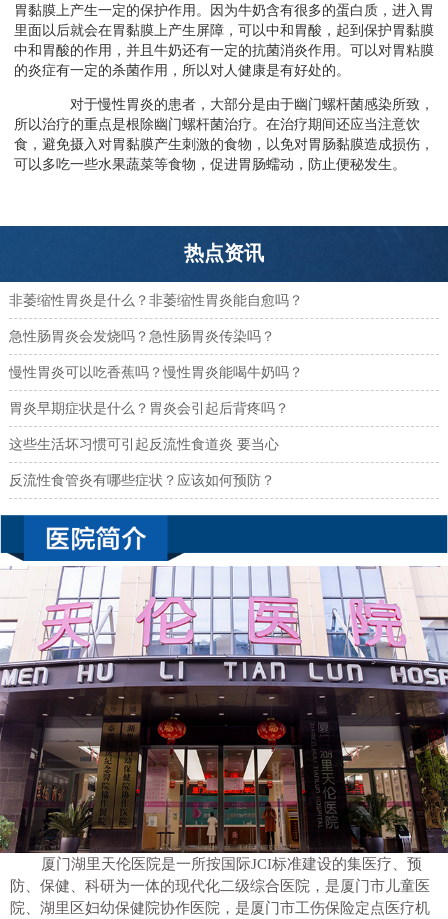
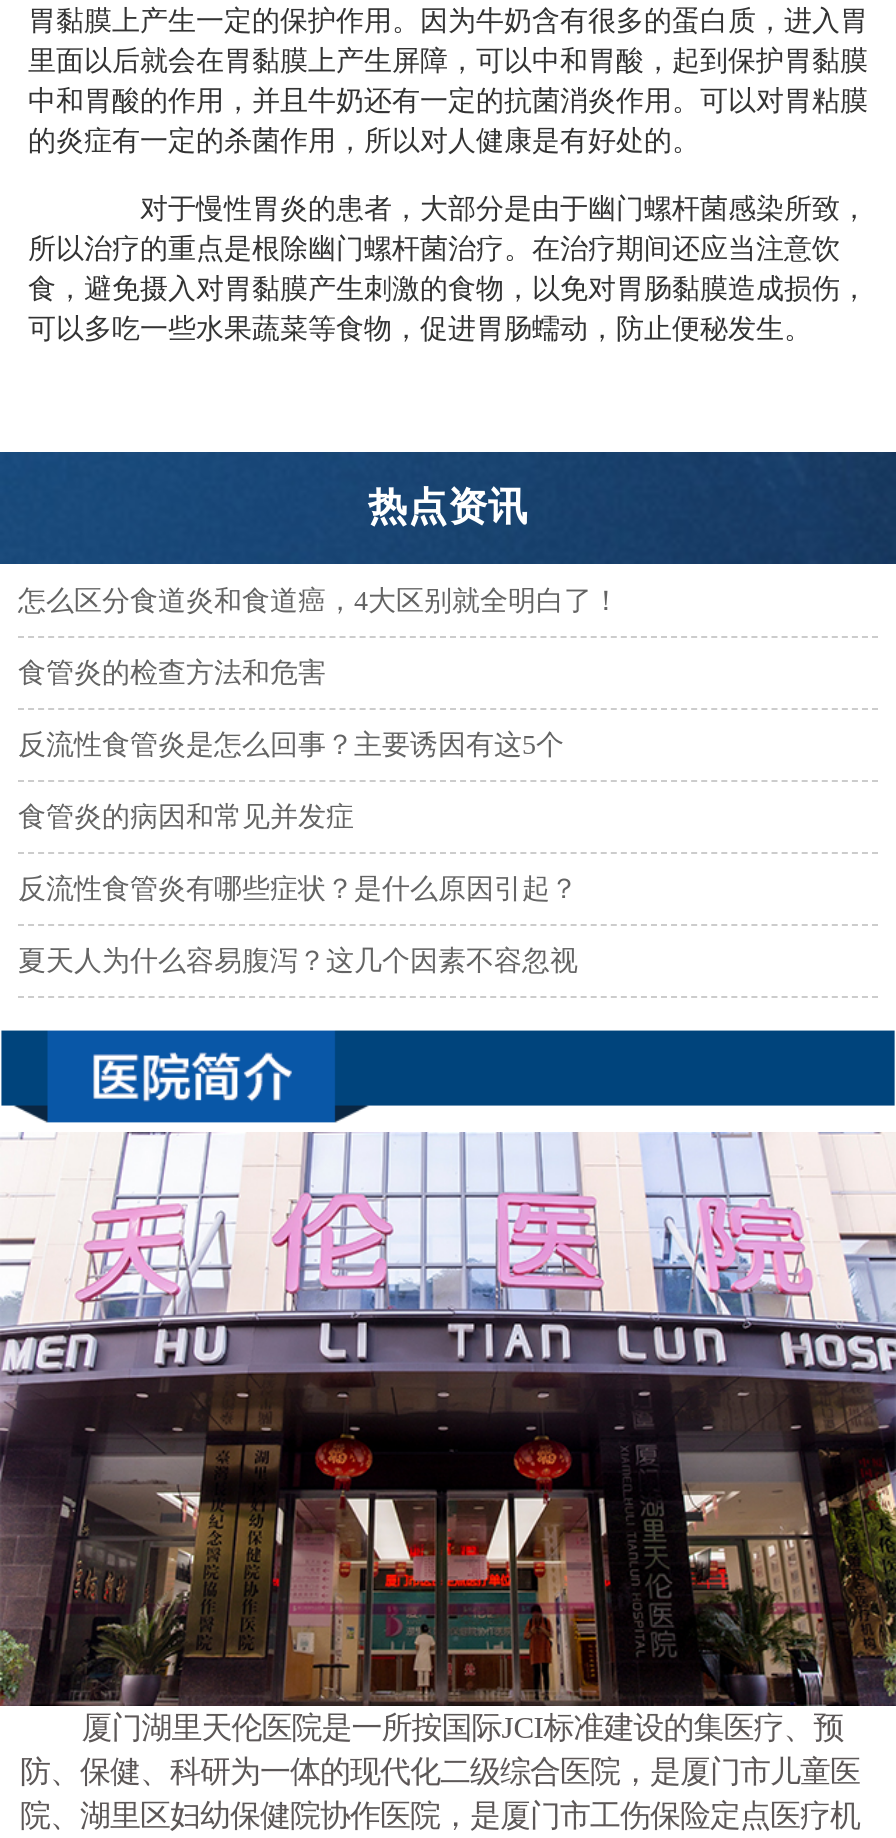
- 非萎缩性胃炎是什么？非萎缩性胃炎能自愈吗？
+ 怎么区分食道炎和食道癌，4大区别就全明白了！

- 急性肠胃炎会发烧吗？急性肠胃炎传染吗？
+ 食管炎的检查方法和危害

- 慢性胃炎可以吃香蕉吗？慢性胃炎能喝牛奶吗？
+ 反流性食管炎是怎么回事？主要诱因有这5个

- 胃炎早期症状是什么？胃炎会引起后背疼吗？
+ 食管炎的病因和常见并发症

- 这些生活坏习惯可引起反流性食道炎 要当心
+ 反流性食管炎有哪些症状？是什么原因引起？

- 反流性食管炎有哪些症状？应该如何预防？
+ 夏天人为什么容易腹泻？这几个因素不容忽视
